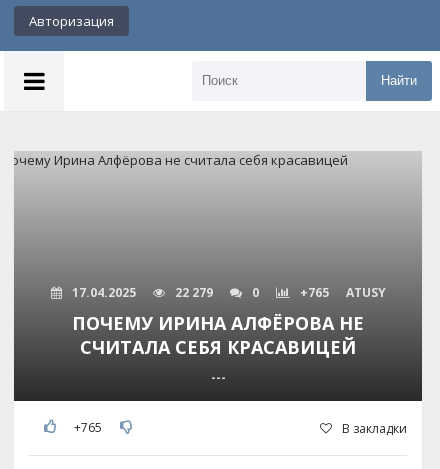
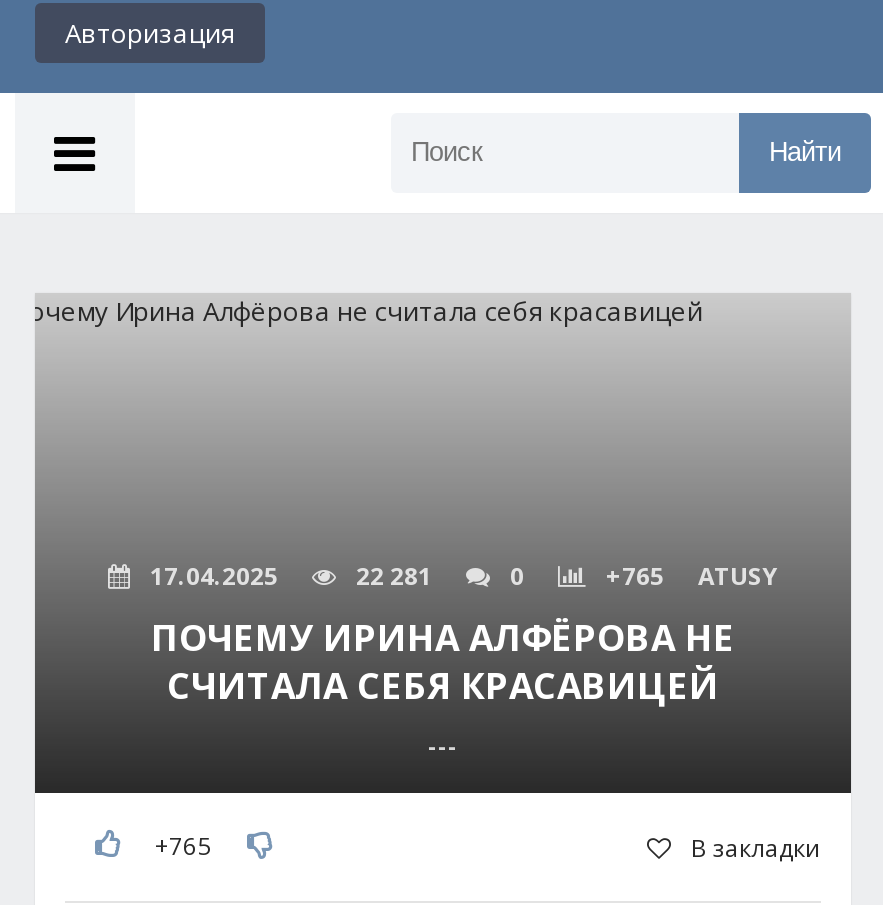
- 22 279
+ 22 281
